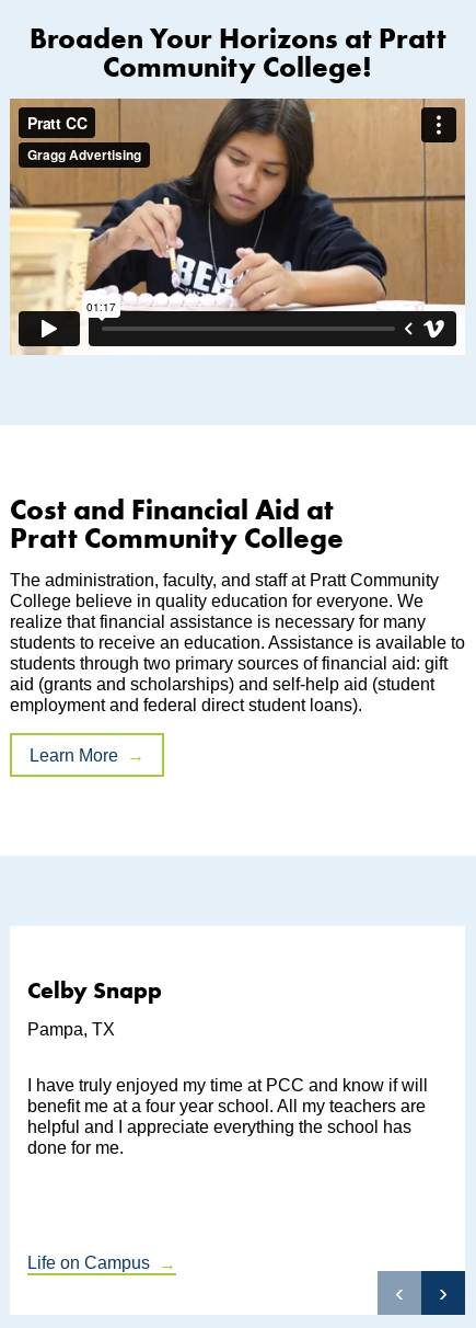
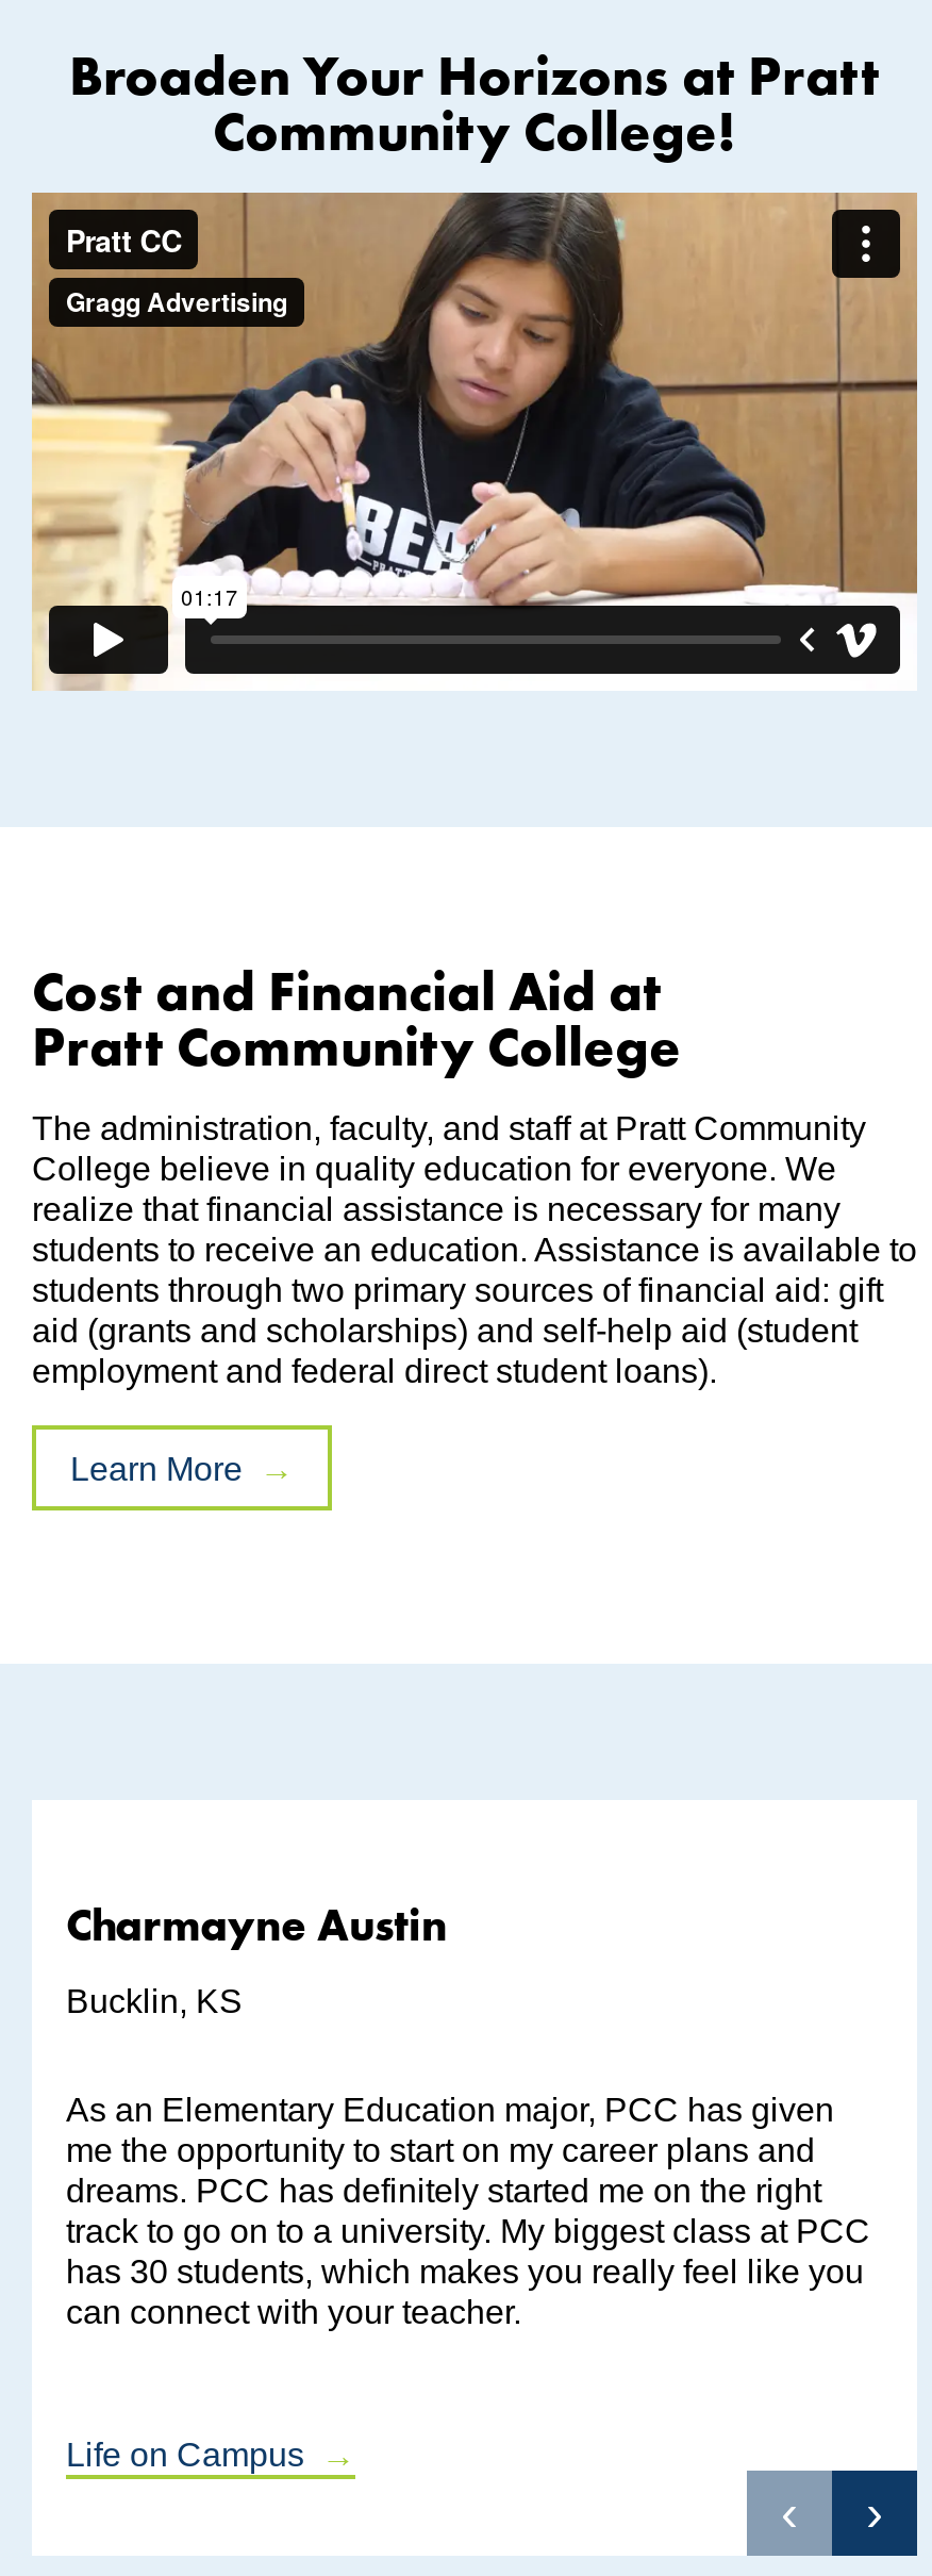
- Celby Snapp
+ Charmayne Austin

- Pampa, TX
+ Bucklin, KS

- I have truly enjoyed my time at PCC and know if will
- benefit me at a four year school. All my teachers are
- helpful and I appreciate everything the school has
- done for me.
+ As an Elementary Education major, PCC has given
+ me the opportunity to start on my career plans and
+ dreams. PCC has definitely started me on the right
+ track to go on to a university. My biggest class at PCC
+ has 30 students, which makes you really feel like you
+ can connect with your teacher.
